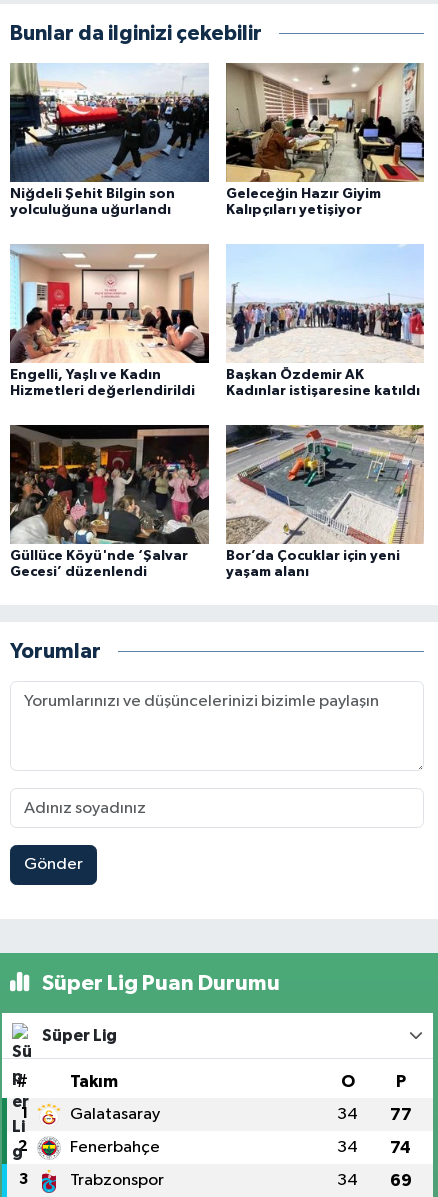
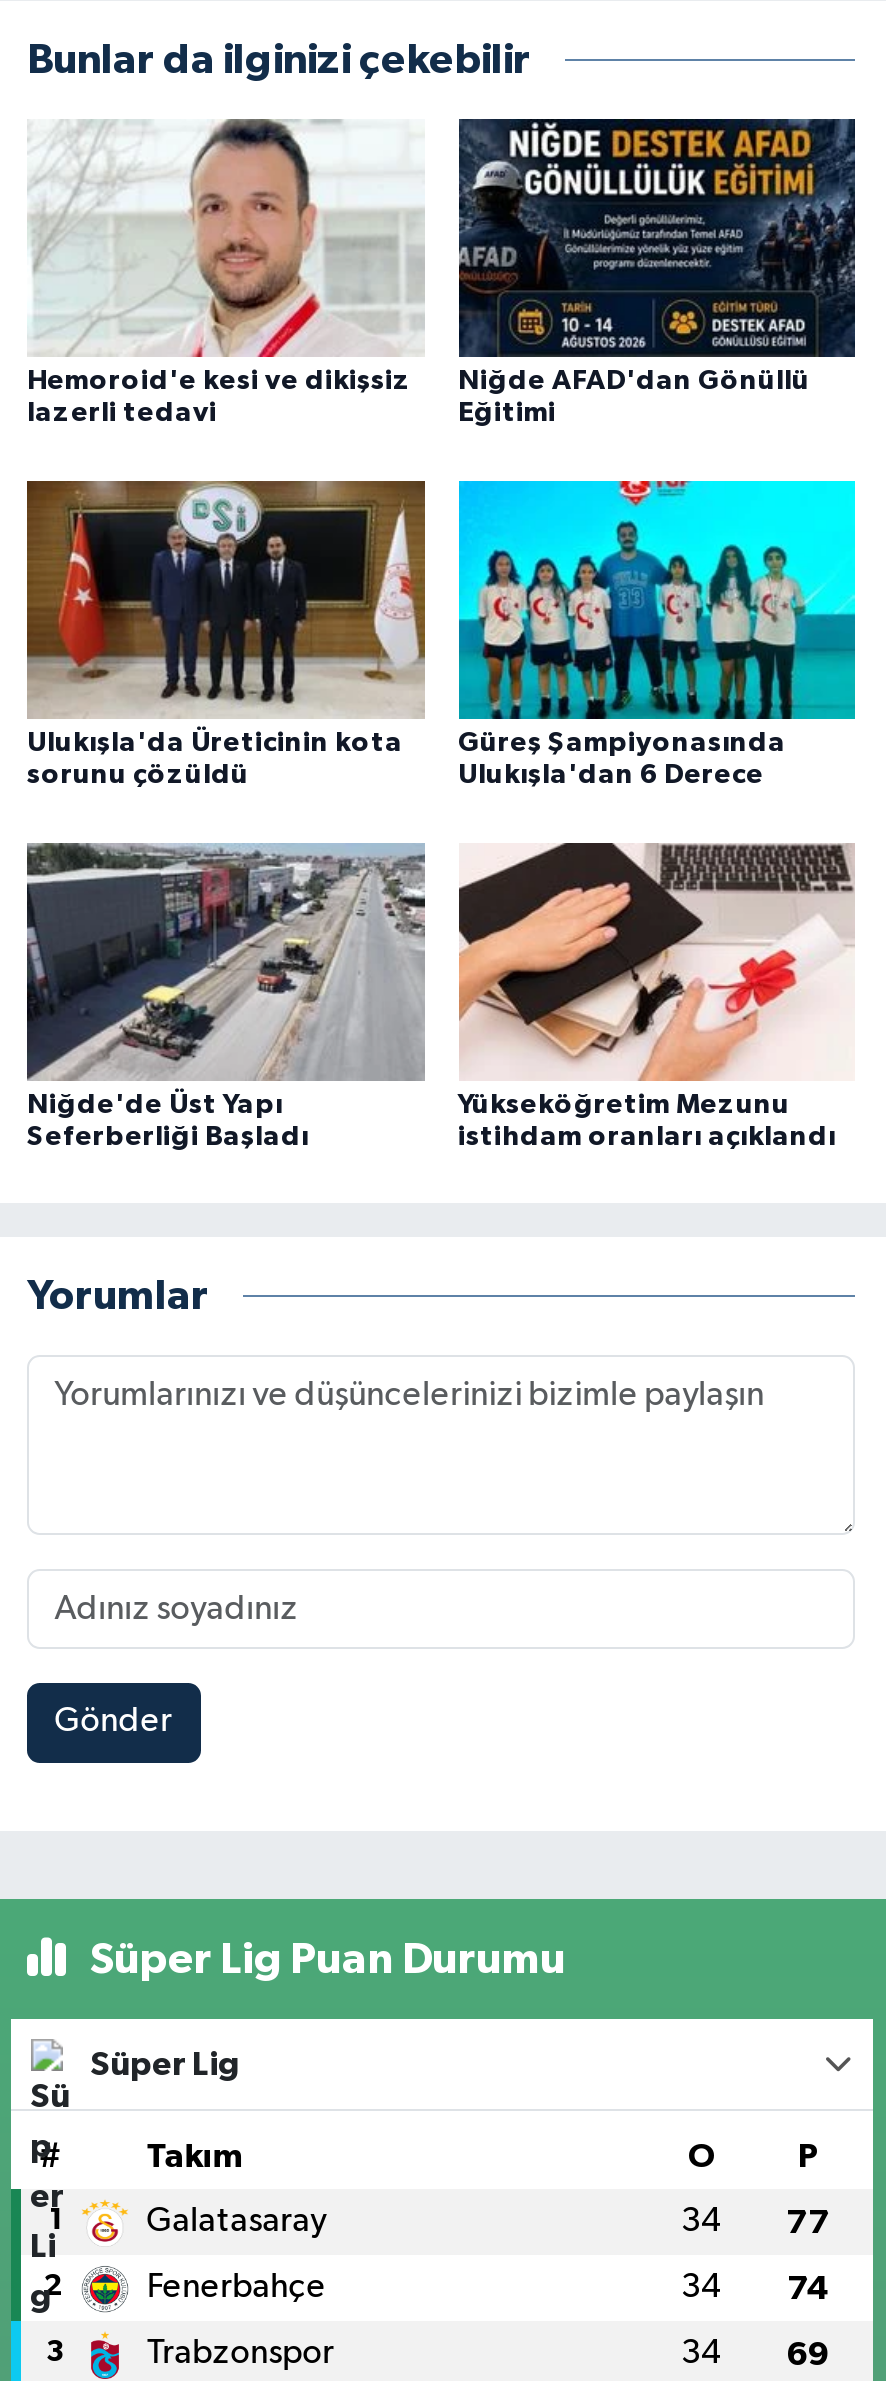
- [image]
- Niğdeli Şehit Bilgin son
- yolculuğuna uğurlandı
+ [image]
+ Hemoroid'e kesi ve dikişsiz
+ lazerli tedavi

- [image]
- Geleceğin Hazır Giyim
- Kalıpçıları yetişiyor
+ [image]
+ Niğde AFAD'dan Gönüllü
+ Eğitimi

- [image]
- Engelli, Yaşlı ve Kadın
- Hizmetleri değerlendirildi
+ [image]
+ Ulukışla'da Üreticinin kota
+ sorunu çözüldü

- [image]
- Başkan Özdemir AK
- Kadınlar istişaresine katıldı
+ [image]
+ Güreş Şampiyonasında
+ Ulukışla'dan 6 Derece

- [image]
- Güllüce Köyü'nde ‘Şalvar
- Gecesi’ düzenlendi
+ [image]
+ Niğde'de Üst Yapı
+ Seferberliği Başladı

- [image]
- Bor’da Çocuklar için yeni
- yaşam alanı
+ [image]
+ Yükseköğretim Mezunu
+ istihdam oranları açıklandı
